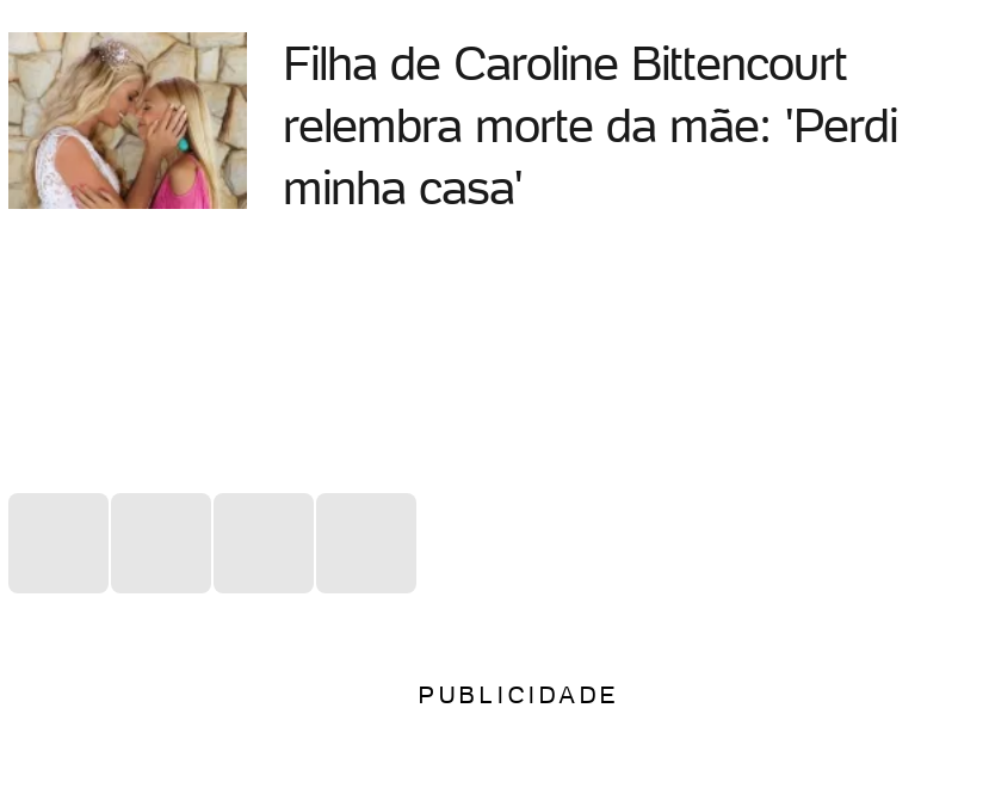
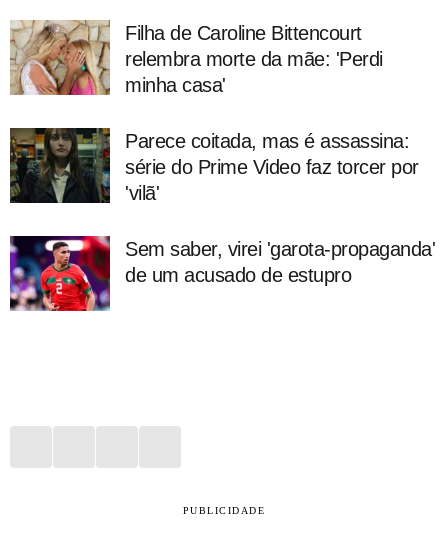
+ [image]
+ Parece coitada, mas é assassina:
+ série do Prime Video faz torcer por
+ 'vilã'
+ Sem saber, virei 'garota-propaganda'
+ de um acusado de estupro

+ [image]
